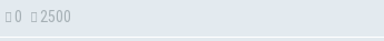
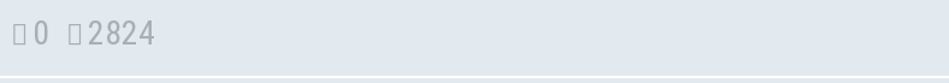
- 0 2500
+ 0 2824
